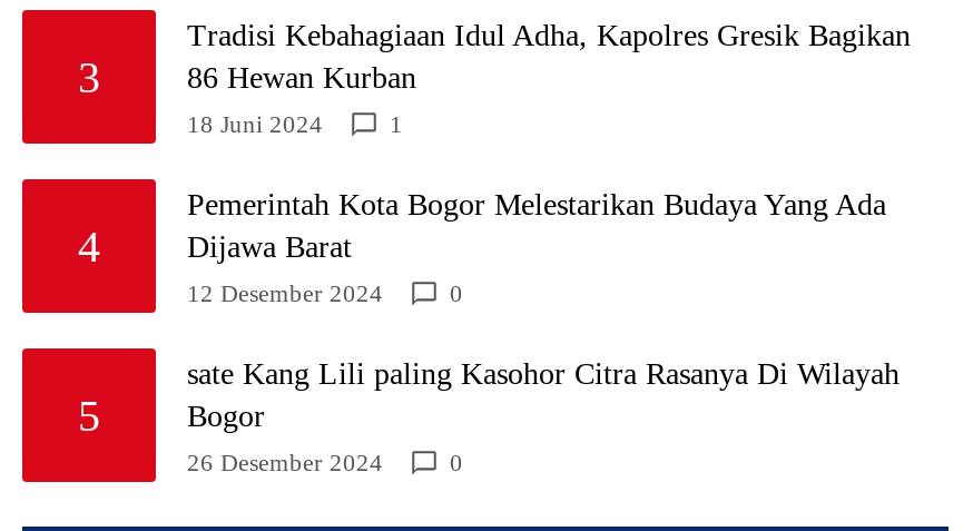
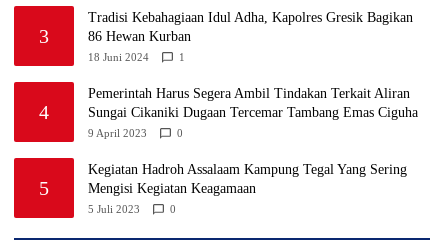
- Pemerintah Kota Bogor Melestarikan Budaya Yang Ada
- Dijawa Barat
+ Pemerintah Harus Segera Ambil Tindakan Terkait Aliran
+ Sungai Cikaniki Dugaan Tercemar Tambang Emas Ciguha

- 12 Desember 2024
+ 9 April 2023

- sate Kang Lili paling Kasohor Citra Rasanya Di Wilayah
- Bogor
+ Kegiatan Hadroh Assalaam Kampung Tegal Yang Sering
+ Mengisi Kegiatan Keagamaan

- 26 Desember 2024
+ 5 Juli 2023
